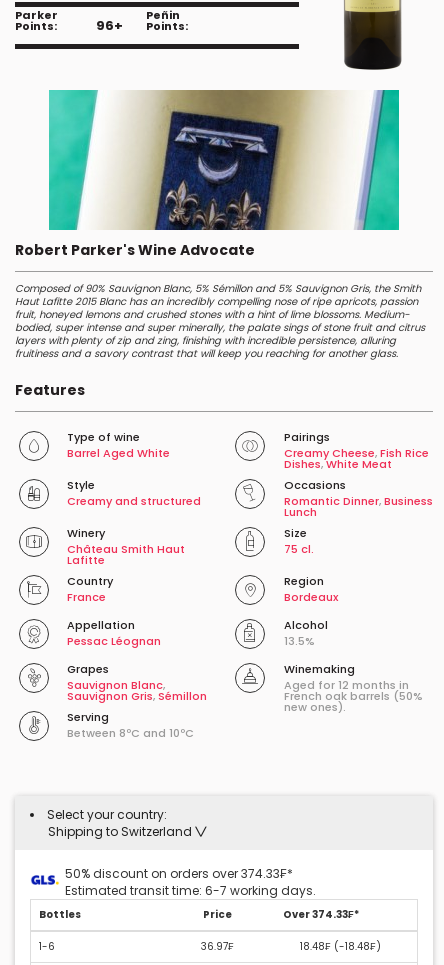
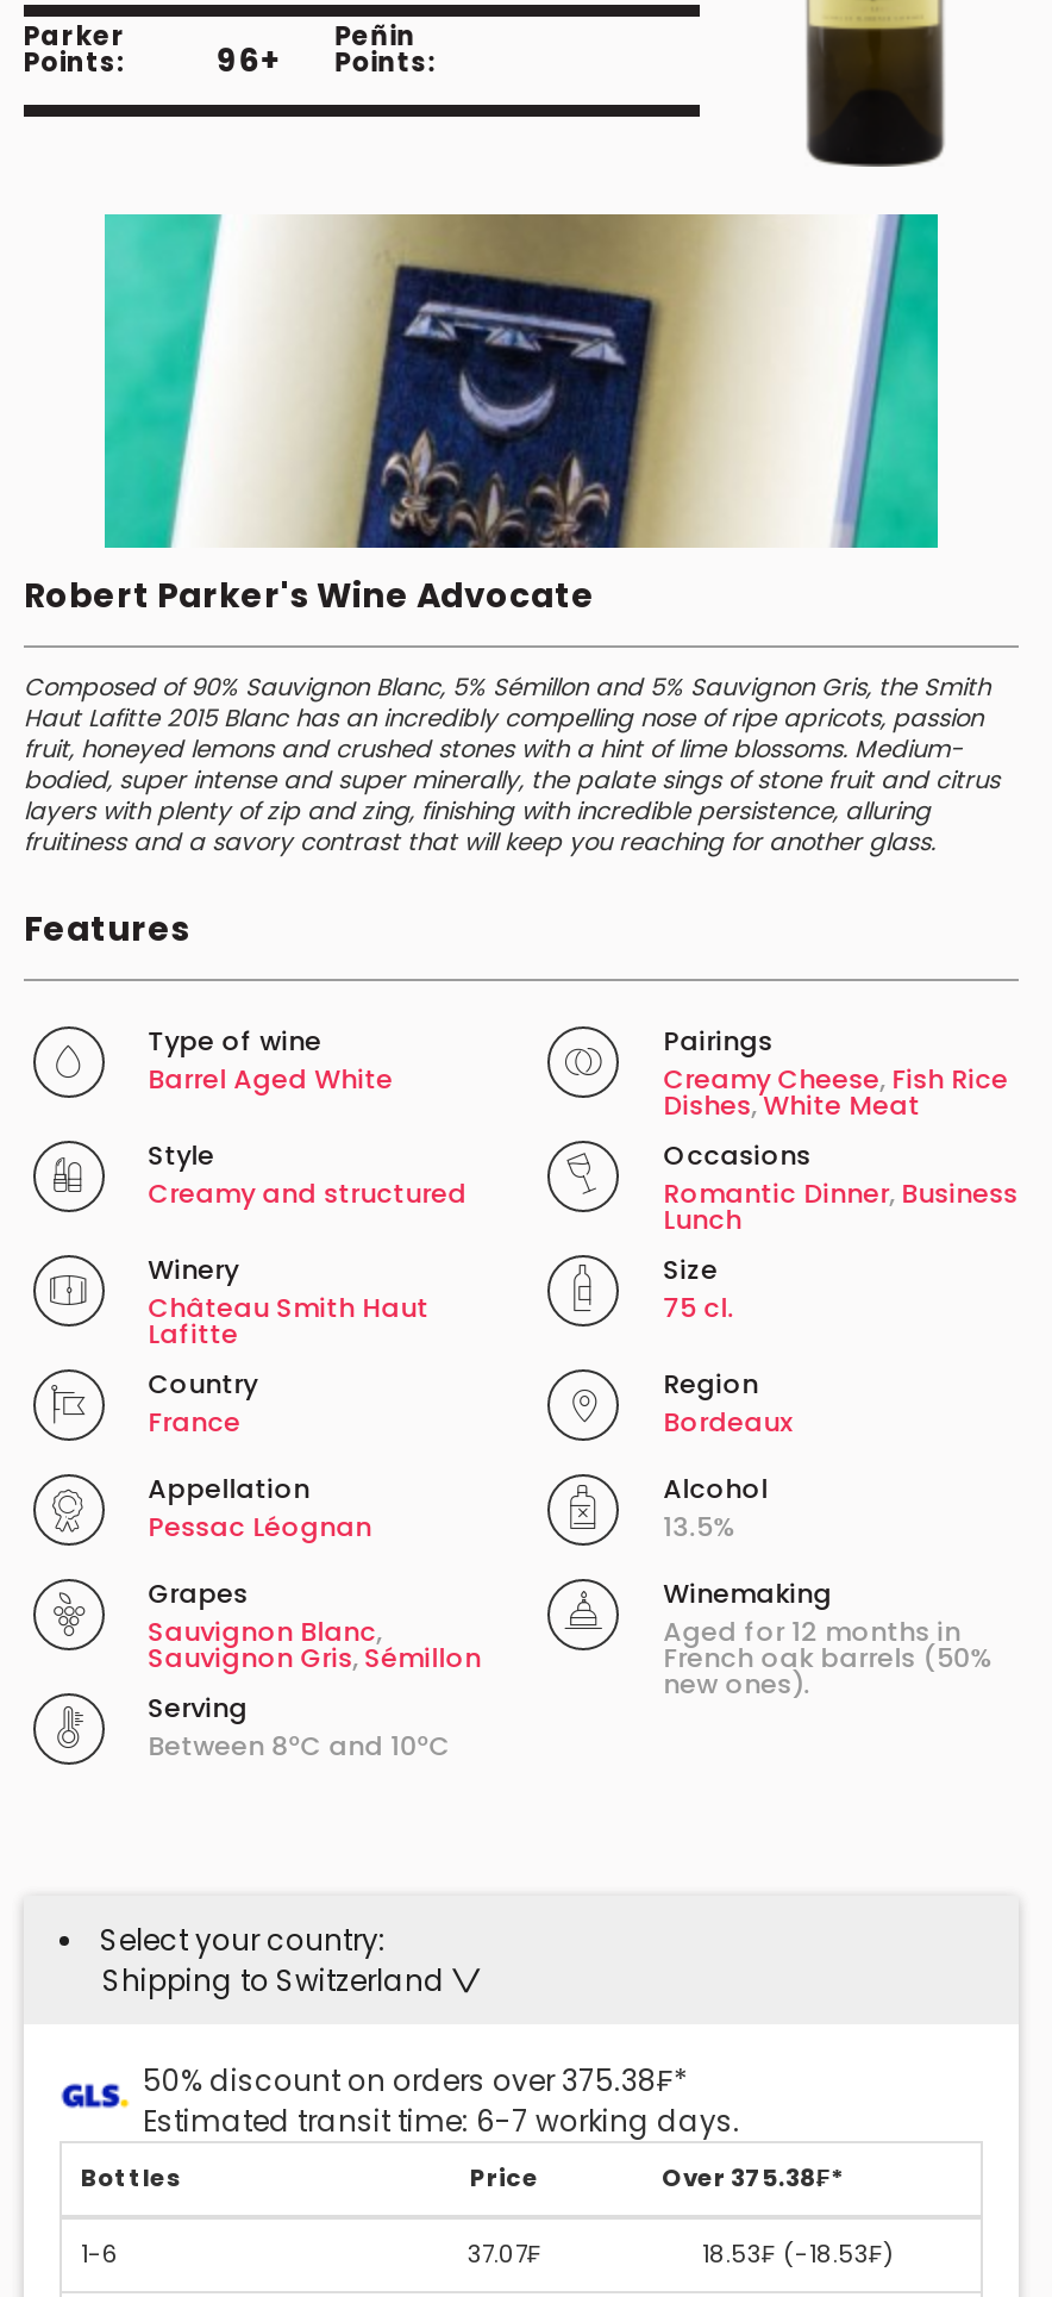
- 50% discount on orders over 374.33₣*
+ 50% discount on orders over 375.38₣*

- Over 374.33₣*
+ Over 375.38₣*

- 36.97₣
+ 37.07₣

- 18.48₣ (-18.48₣)
+ 18.53₣ (-18.53₣)
